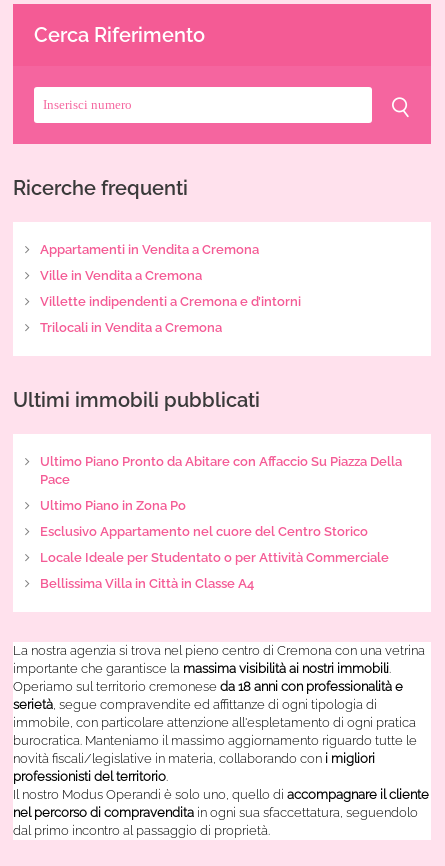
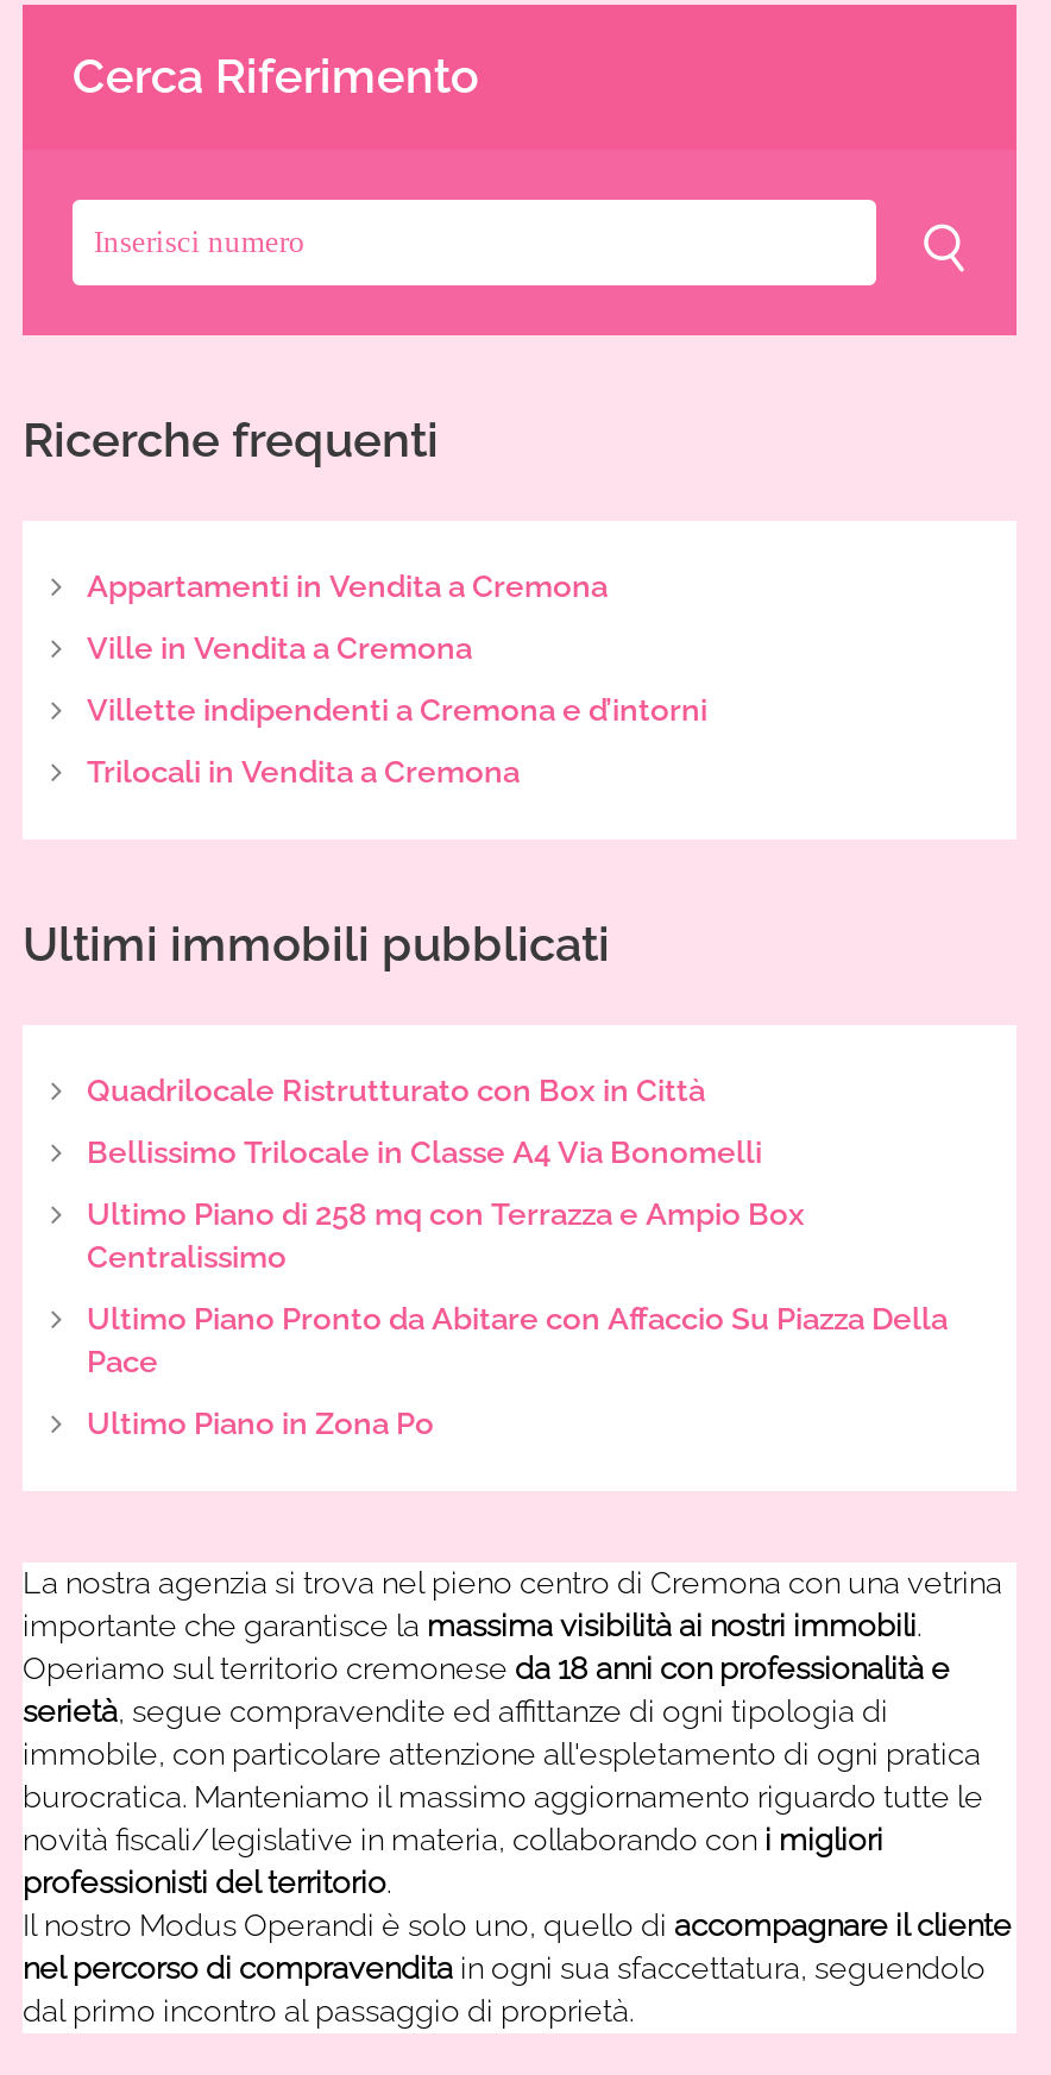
+ Quadrilocale Ristrutturato con Box in Città
+ Bellissimo Trilocale in Classe A4 Via Bonomelli
+ Ultimo Piano di 258 mq con Terrazza e Ampio Box
+ Centralissimo

moved down: Ultimo Piano Pronto da Abitare con Affaccio Su Piazza Della | Pace | Ultimo Piano in Zona Po

- Esclusivo Appartamento nel cuore del Centro Storico
- Locale Ideale per Studentato o per Attività Commerciale
- Bellissima Villa in Città in Classe A4
